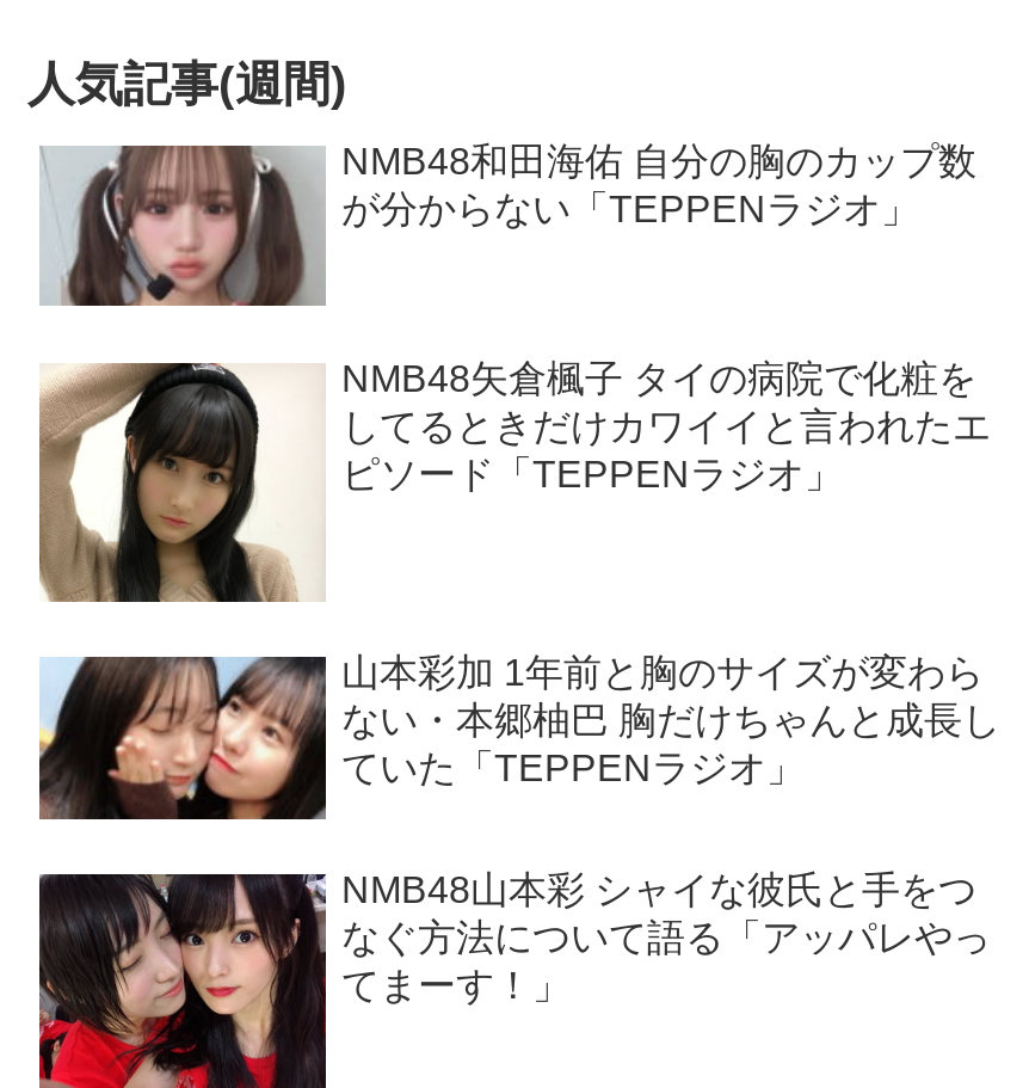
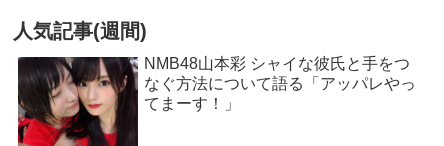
- [image]
- NMB48和田海佑 自分の胸のカップ数
- が分からない「TEPPENラジオ」

- [image]
- NMB48矢倉楓子 タイの病院で化粧を
- してるときだけカワイイと言われたエ
- ピソード「TEPPENラジオ」

- [image]
- 山本彩加 1年前と胸のサイズが変わら
- ない・本郷柚巴 胸だけちゃんと成長し
- ていた「TEPPENラジオ」
